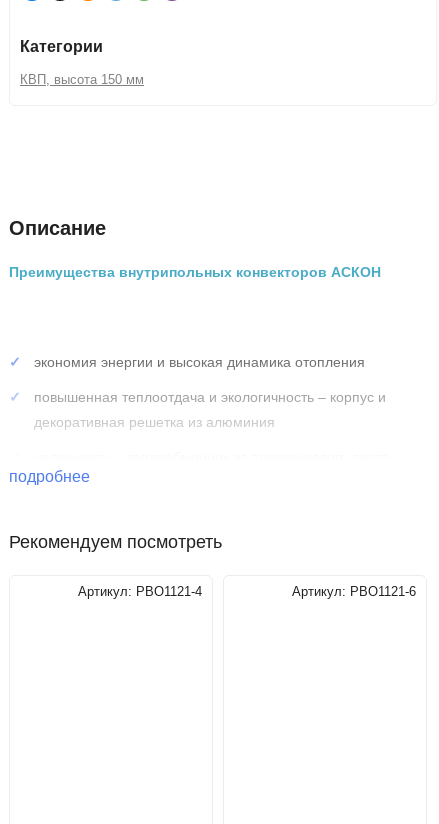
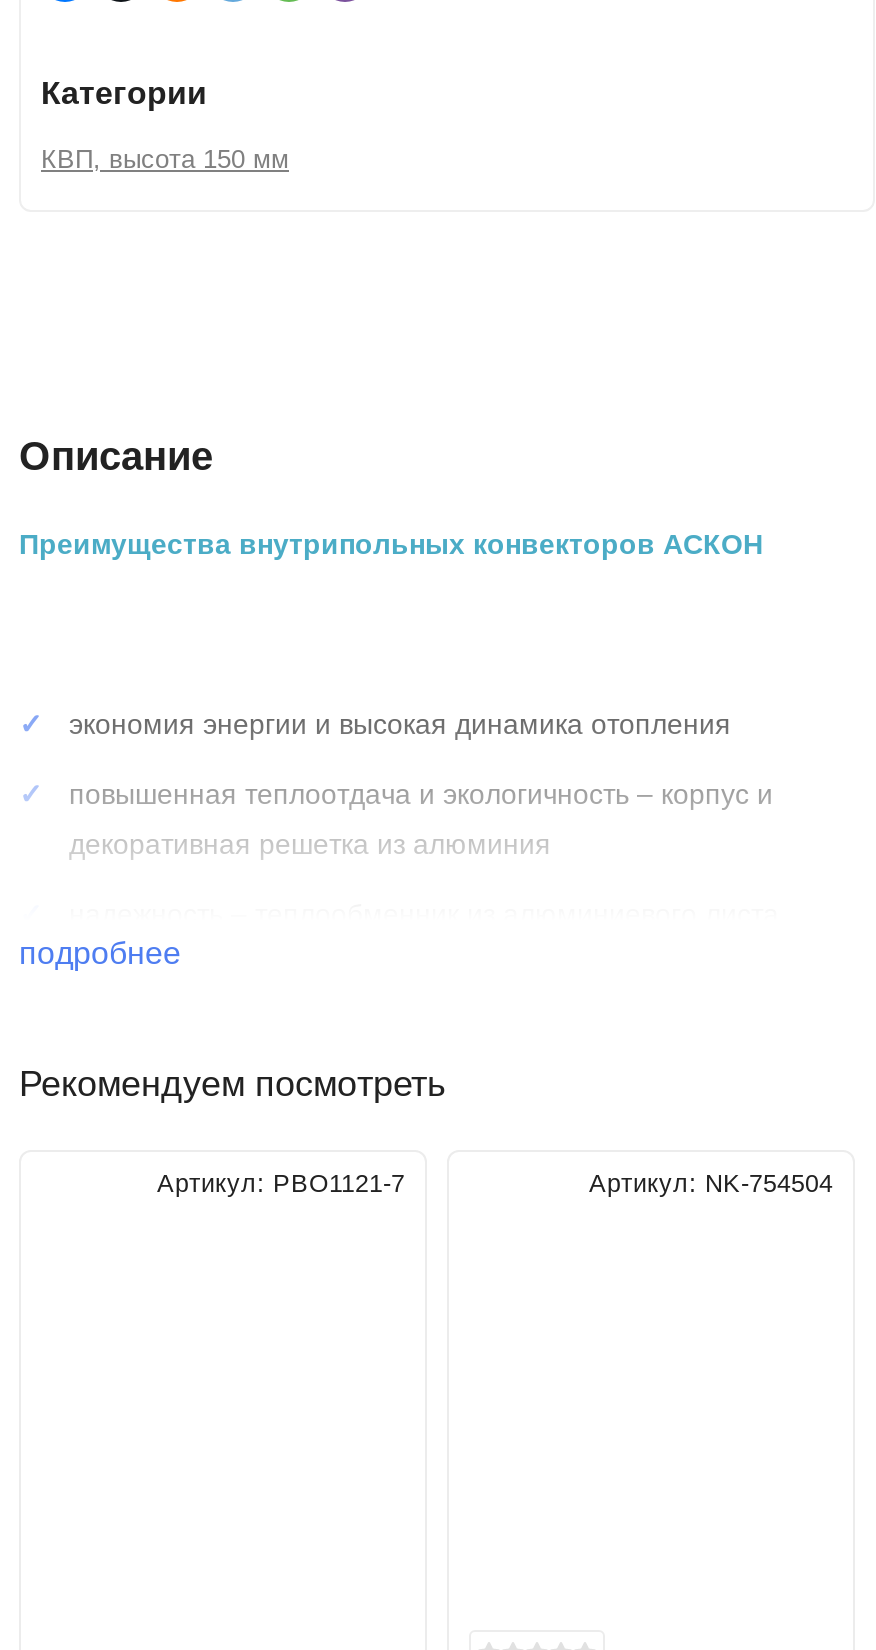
- Артикул: РВО1121-4
+ Артикул: РВО1121-7

- Артикул: РВО1121-6
+ Артикул: NK-754504
